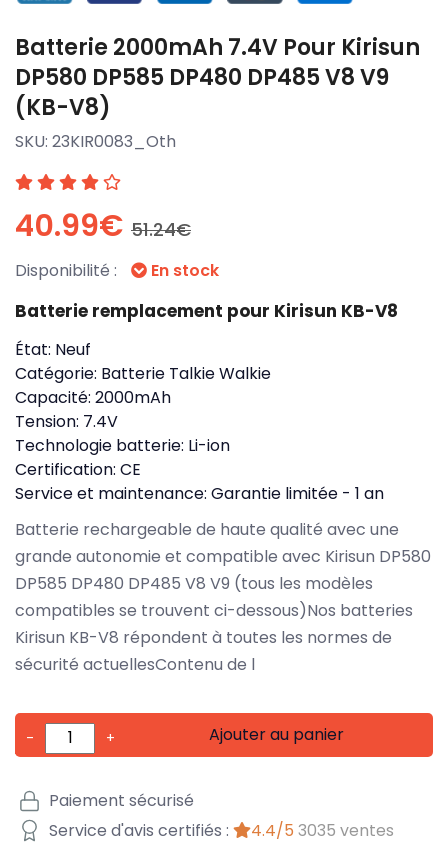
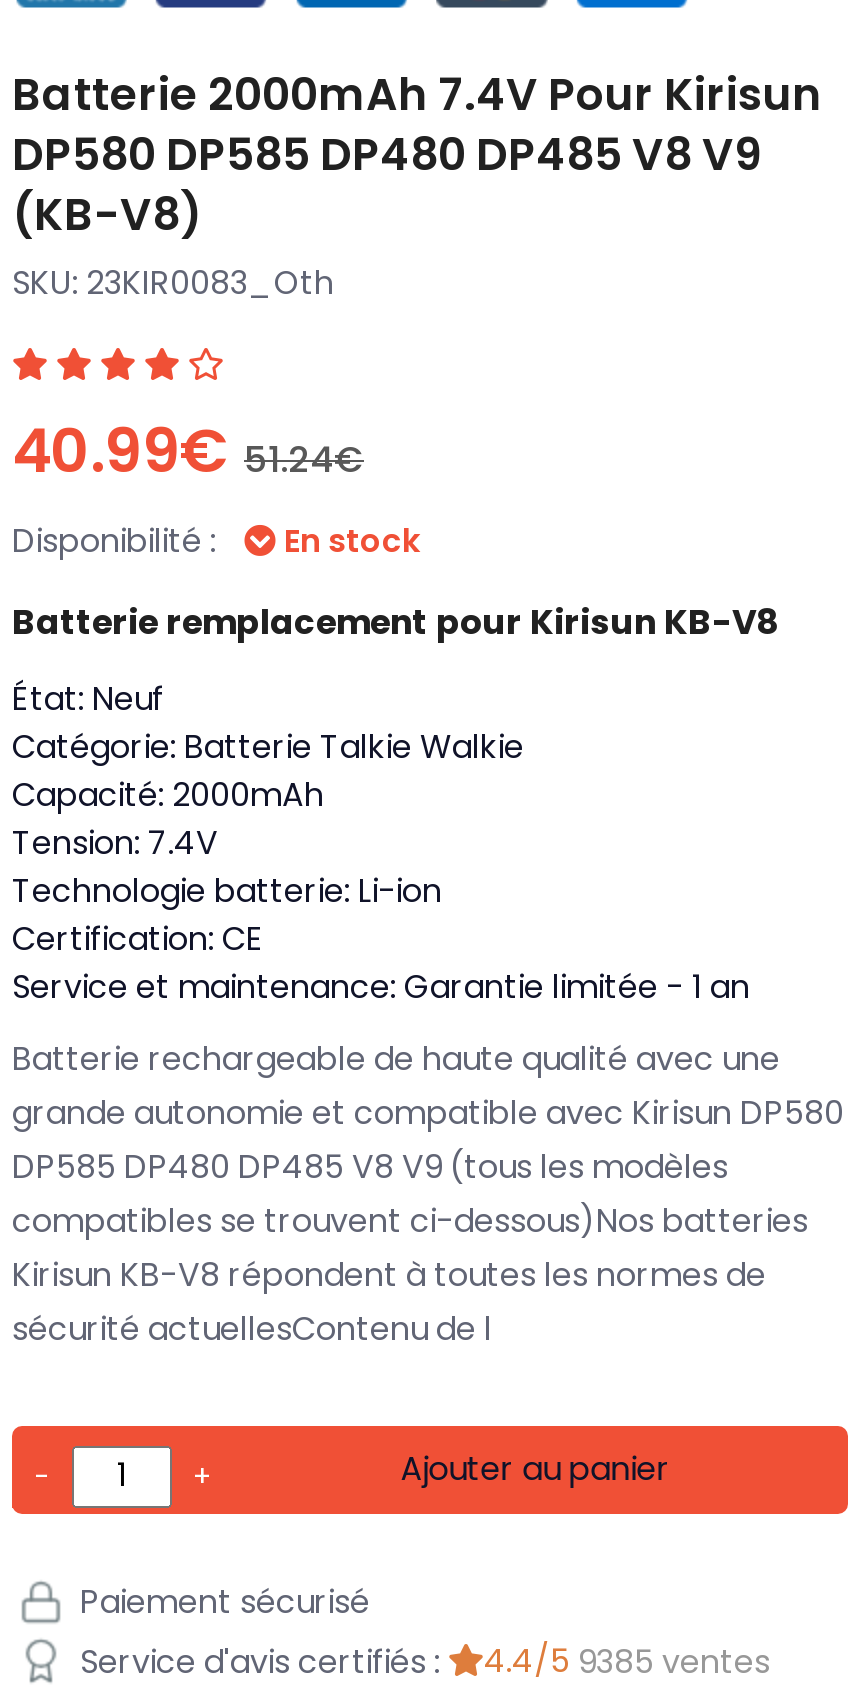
- Service d'avis certifiés : 4.4/5 3035 ventes
+ Service d'avis certifiés : 4.4/5 9385 ventes
